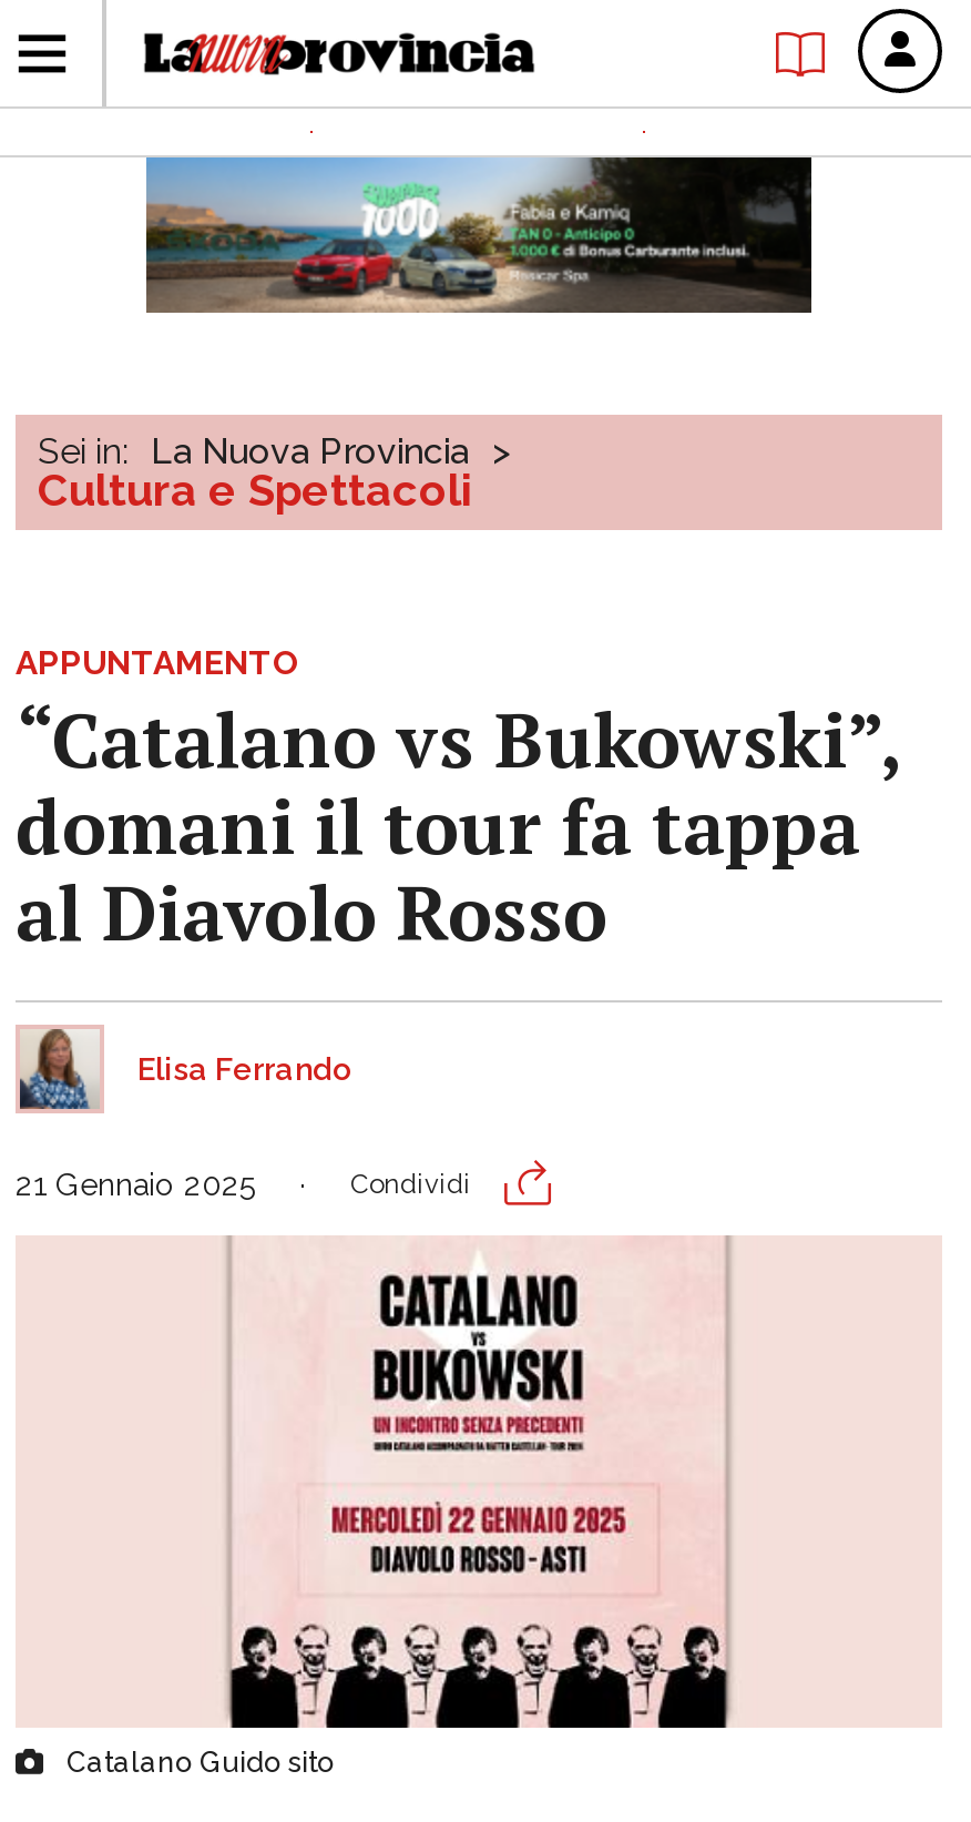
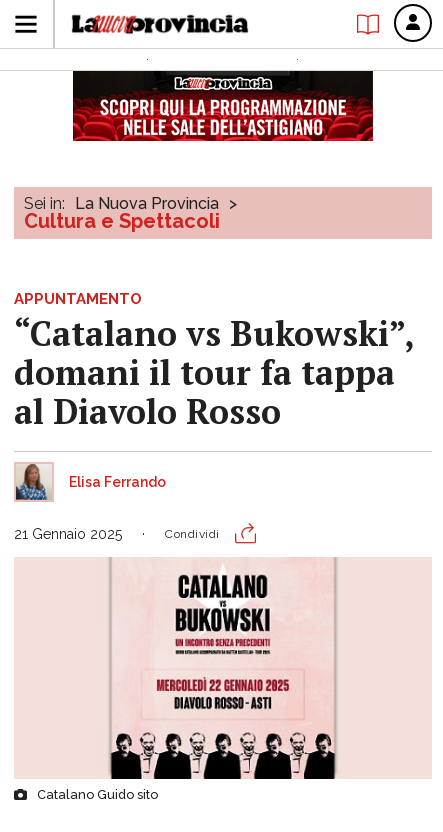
- [image]
+ [image]
